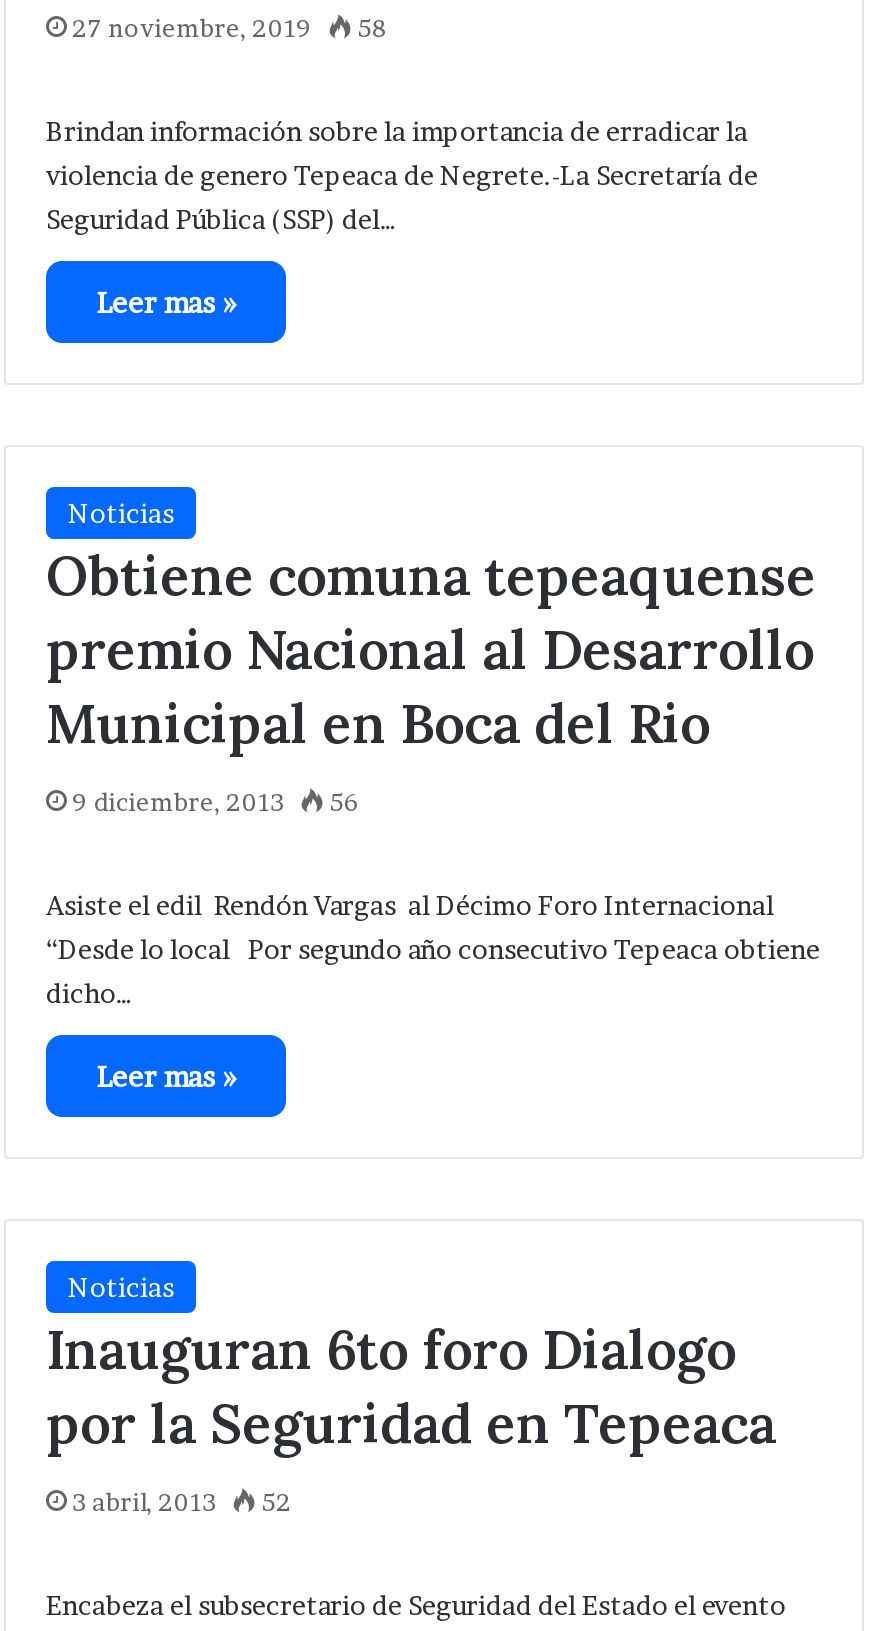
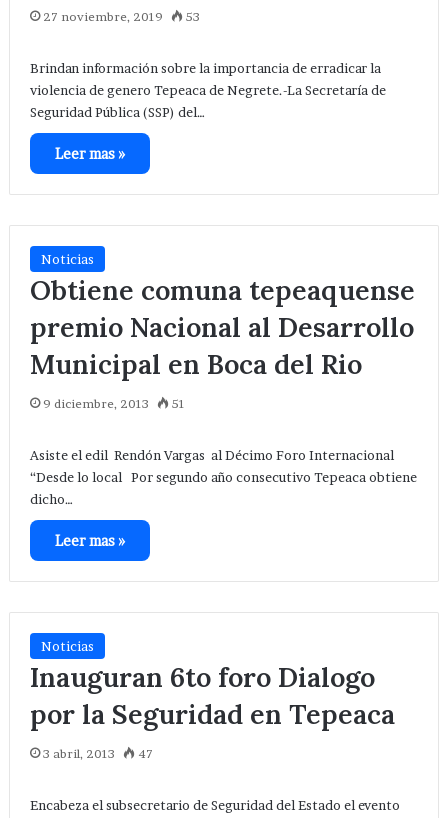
- 27 noviembre, 2019 58
+ 27 noviembre, 2019 53

- 9 diciembre, 2013 56
+ 9 diciembre, 2013 51

- 3 abril, 2013 52
+ 3 abril, 2013 47
